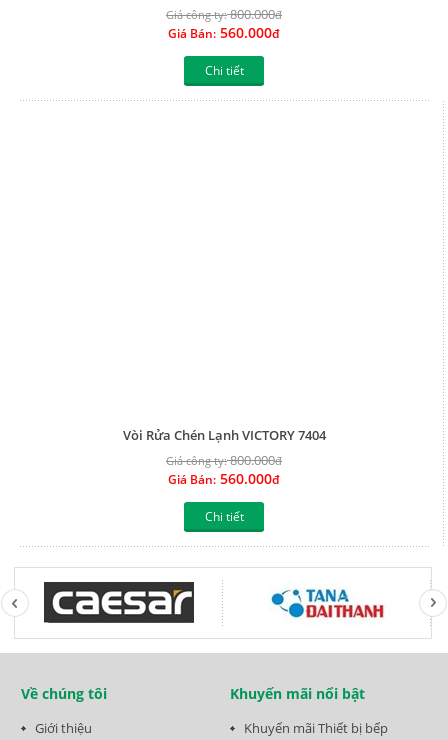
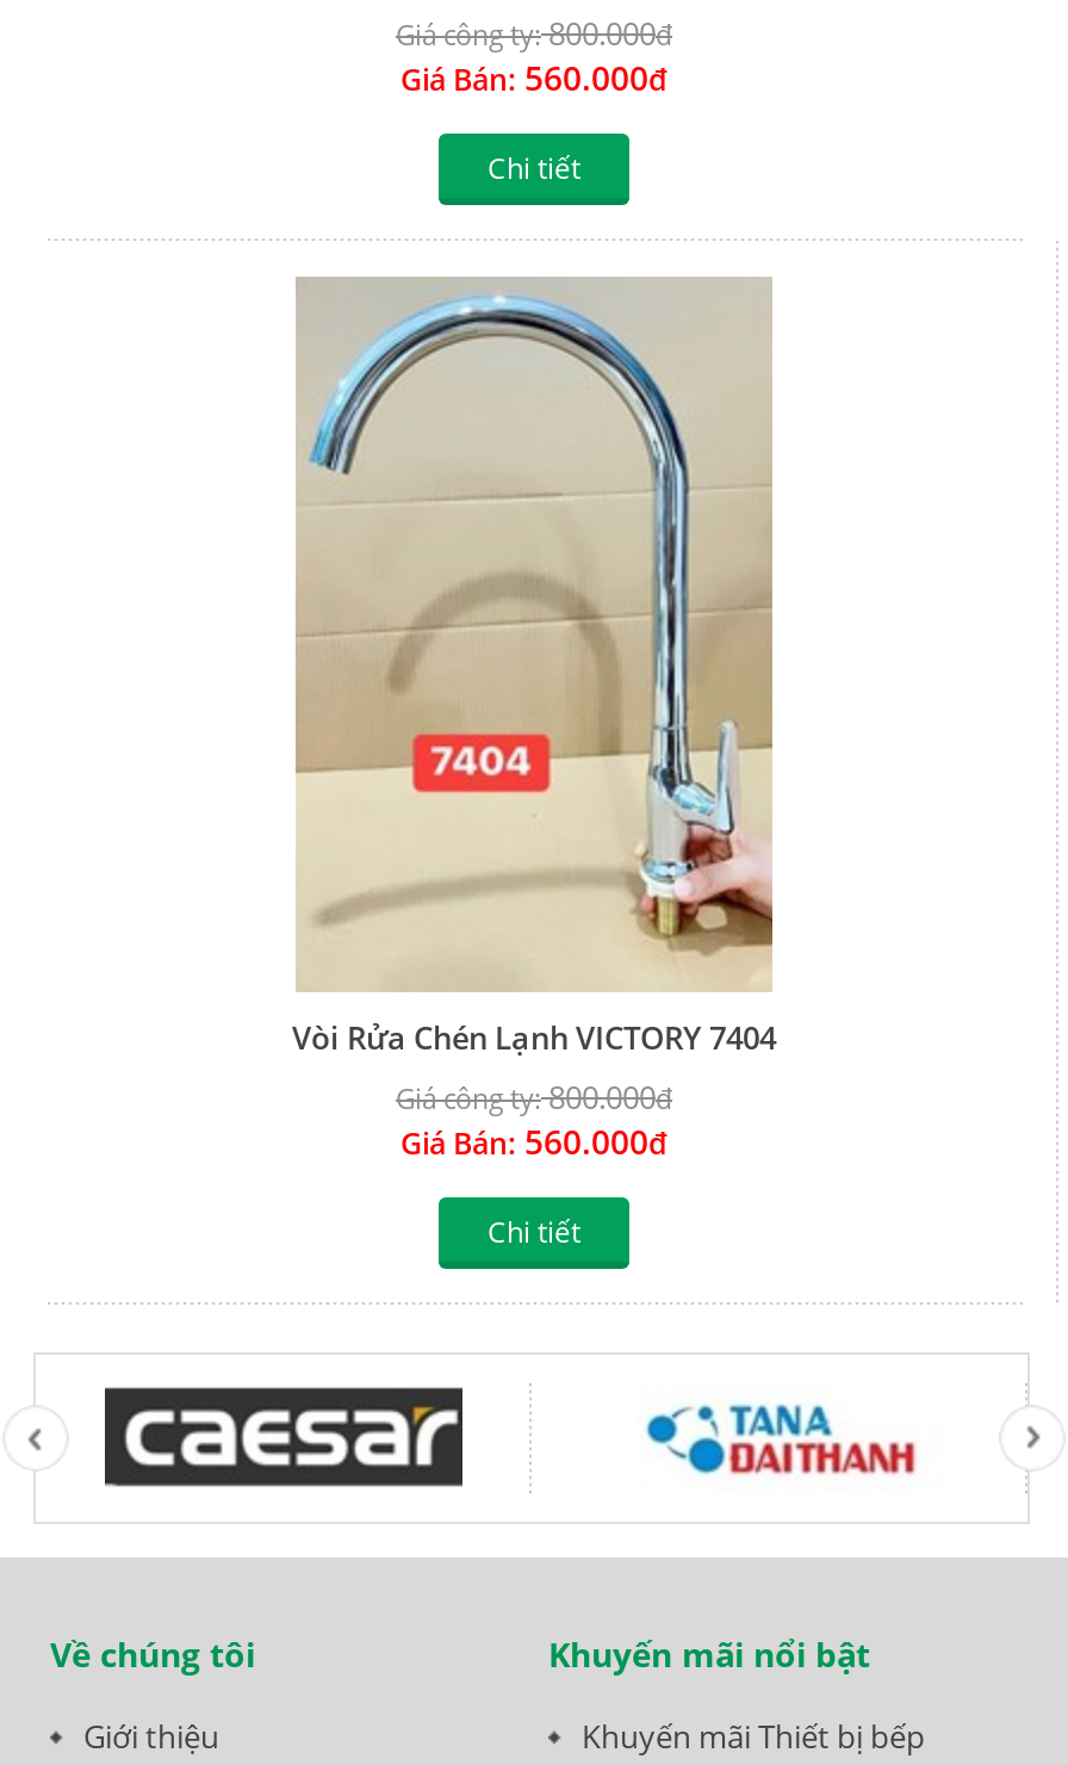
+ [image]
